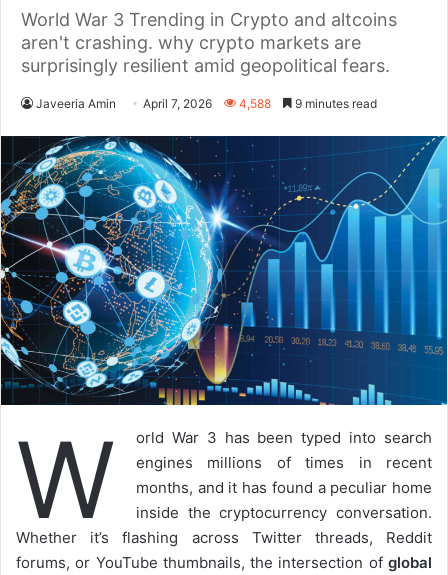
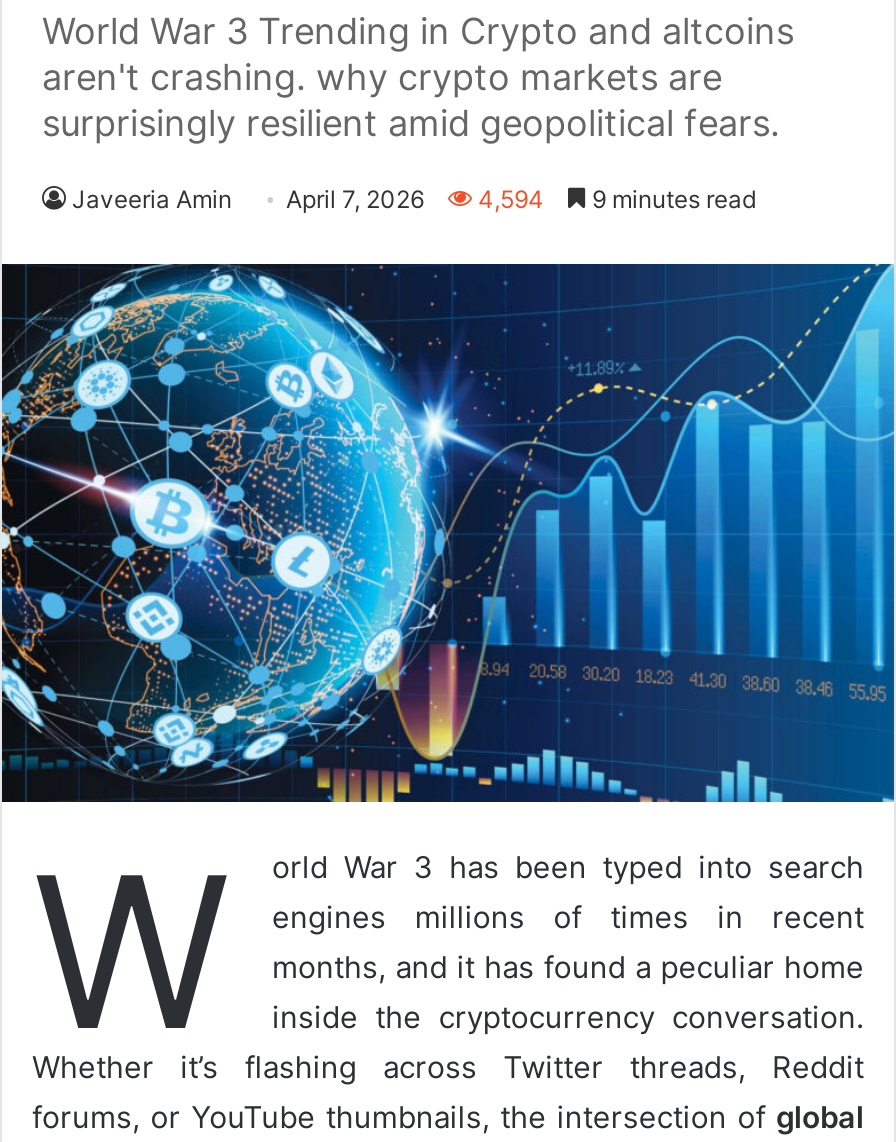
- Javeeria Amin April 7, 2026 4,588 9 minutes read
+ Javeeria Amin April 7, 2026 4,594 9 minutes read
